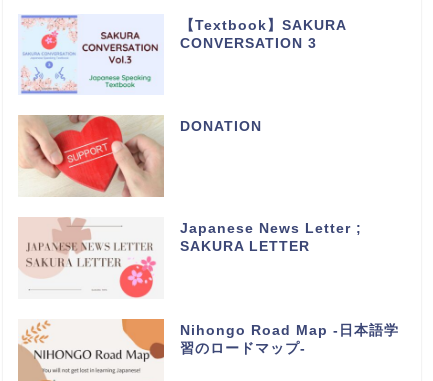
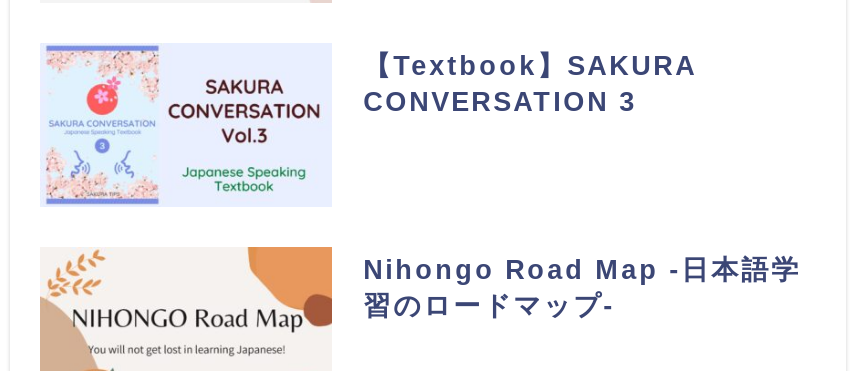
- [image]
- DONATION

- [image]
- Japanese News Letter ;
- SAKURA LETTER
